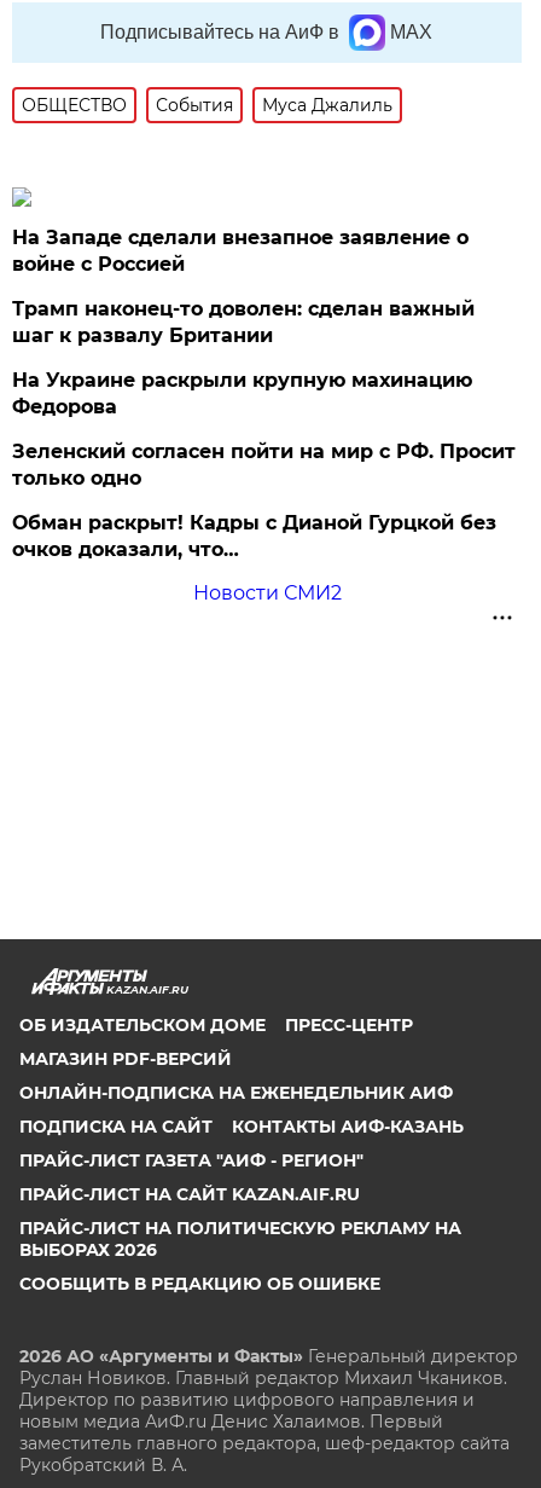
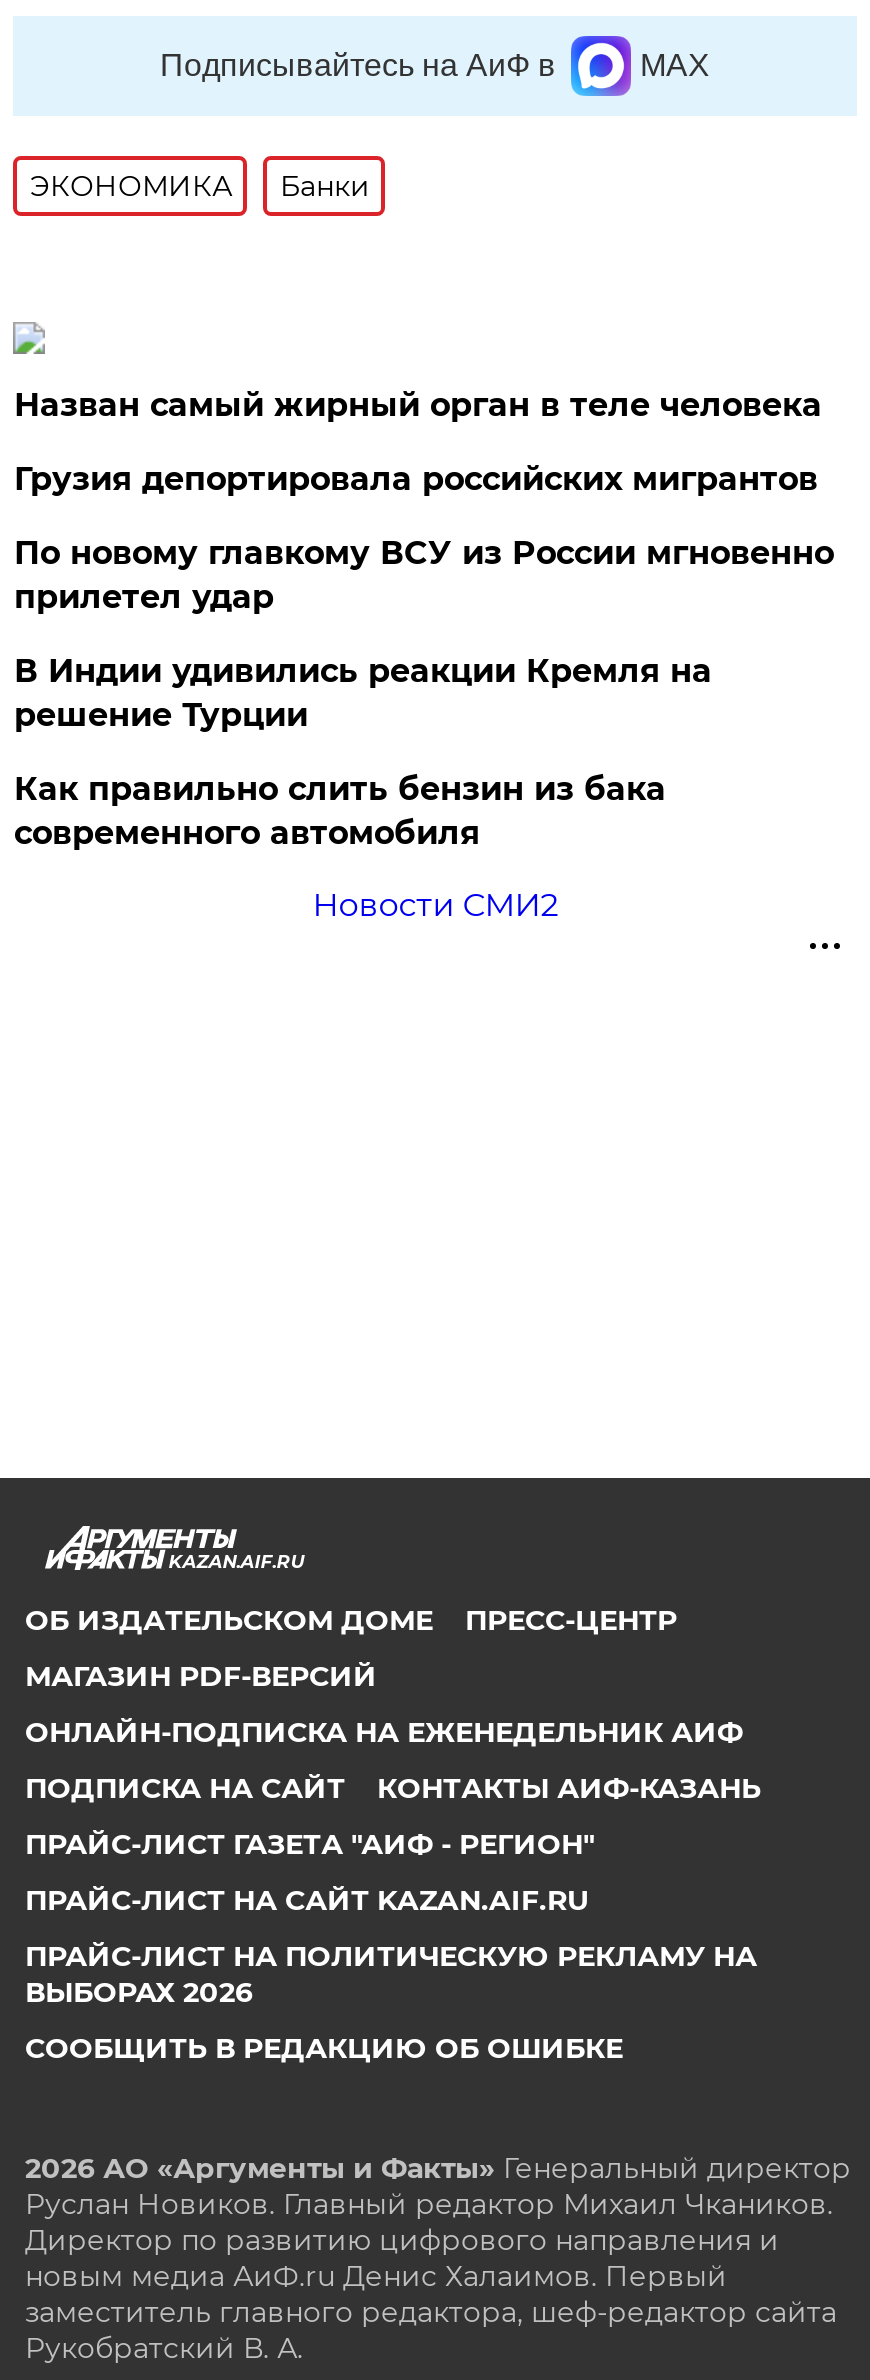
- ОБЩЕСТВО
- События
- Муса Джалиль
+ ЭКОНОМИКА
+ Банки

- На Западе сделали внезапное заявление о
- войне с Россией
+ Назван самый жирный орган в теле человека

- Трамп наконец-то доволен: сделан важный
- шаг к развалу Британии
+ Грузия депортировала российских мигрантов

- На Украине раскрыли крупную махинацию
- Федорова
+ По новому главкому ВСУ из России мгновенно
+ прилетел удар

- Зеленский согласен пойти на мир с РФ. Просит
- только одно
+ В Индии удивились реакции Кремля на
+ решение Турции

- Обман раскрыт! Кадры с Дианой Гурцкой без
- очков доказали, что…
+ Как правильно слить бензин из бака
+ современного автомобиля
